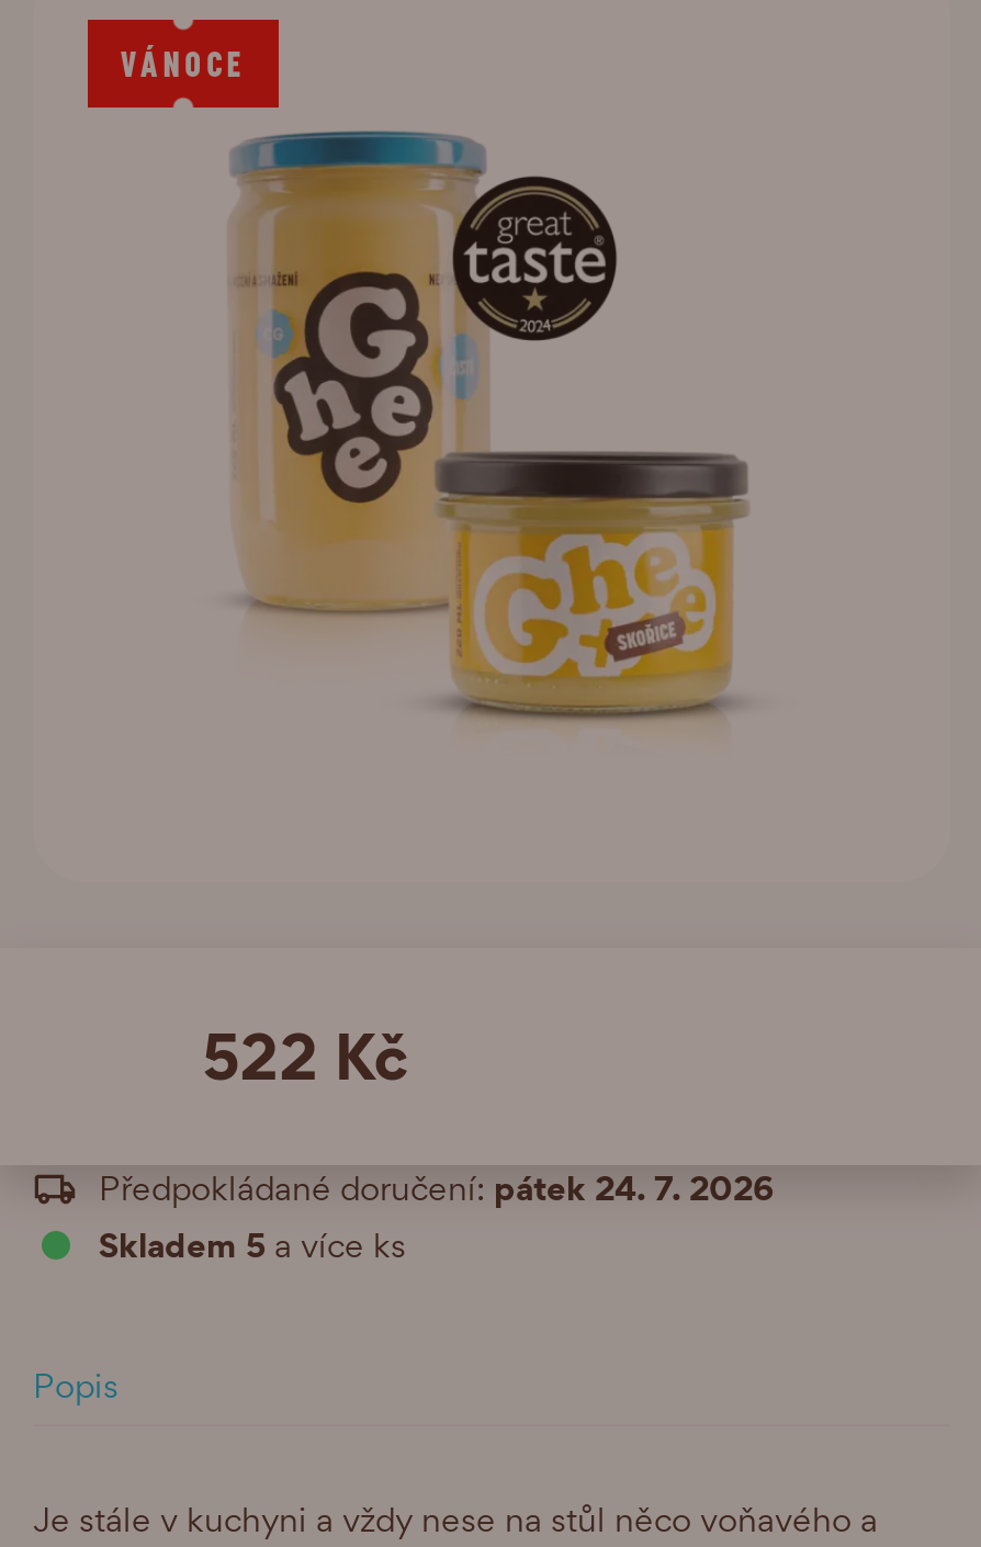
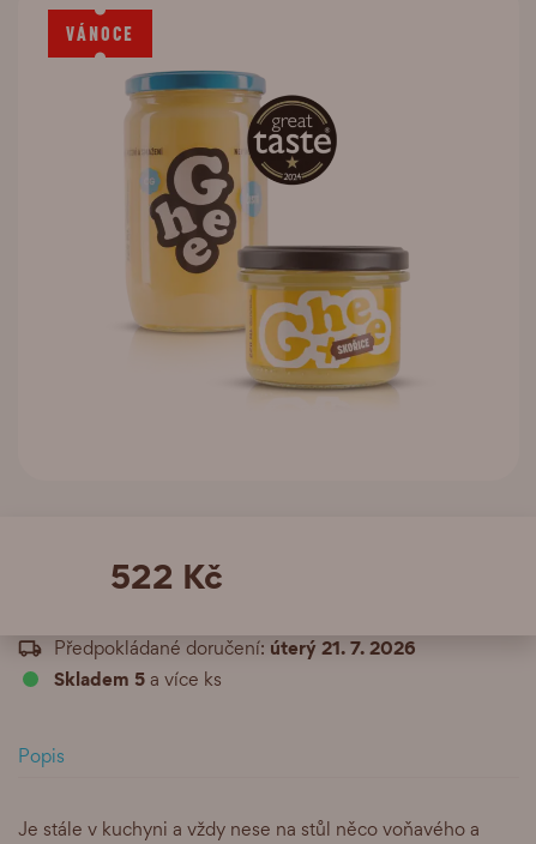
- Předpokládané doručení: pátek 24. 7. 2026
+ Předpokládané doručení: úterý 21. 7. 2026
